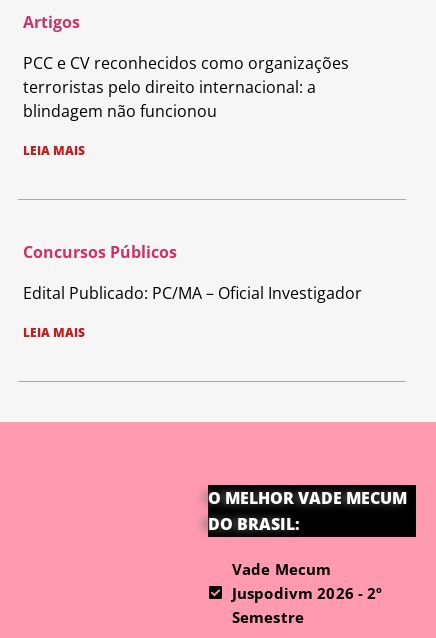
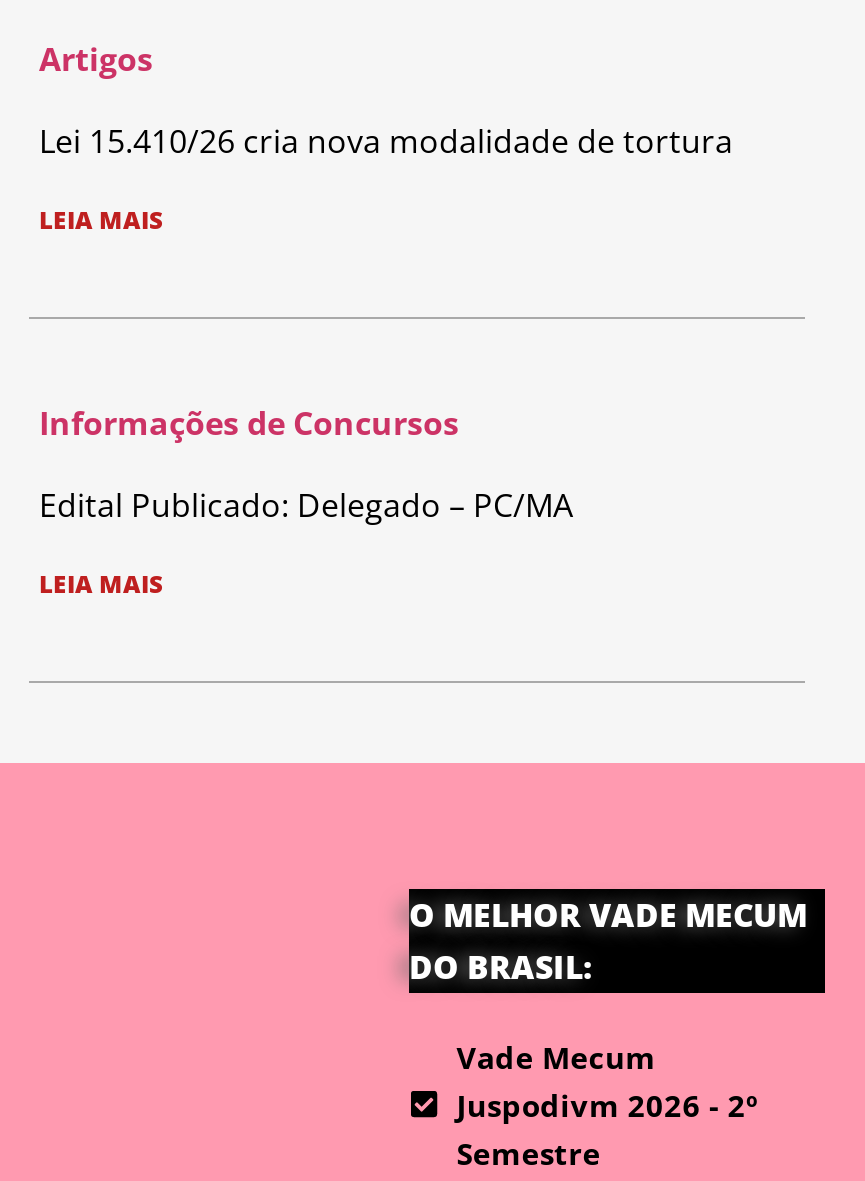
- PCC e CV reconhecidos como organizações
- terroristas pelo direito internacional: a
- blindagem não funcionou
+ Lei 15.410/26 cria nova modalidade de tortura

- Concursos Públicos
+ Informações de Concursos

- Edital Publicado: PC/MA – Oficial Investigador
+ Edital Publicado: Delegado – PC/MA
